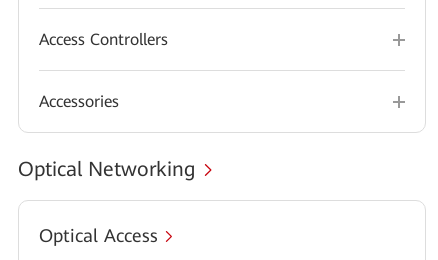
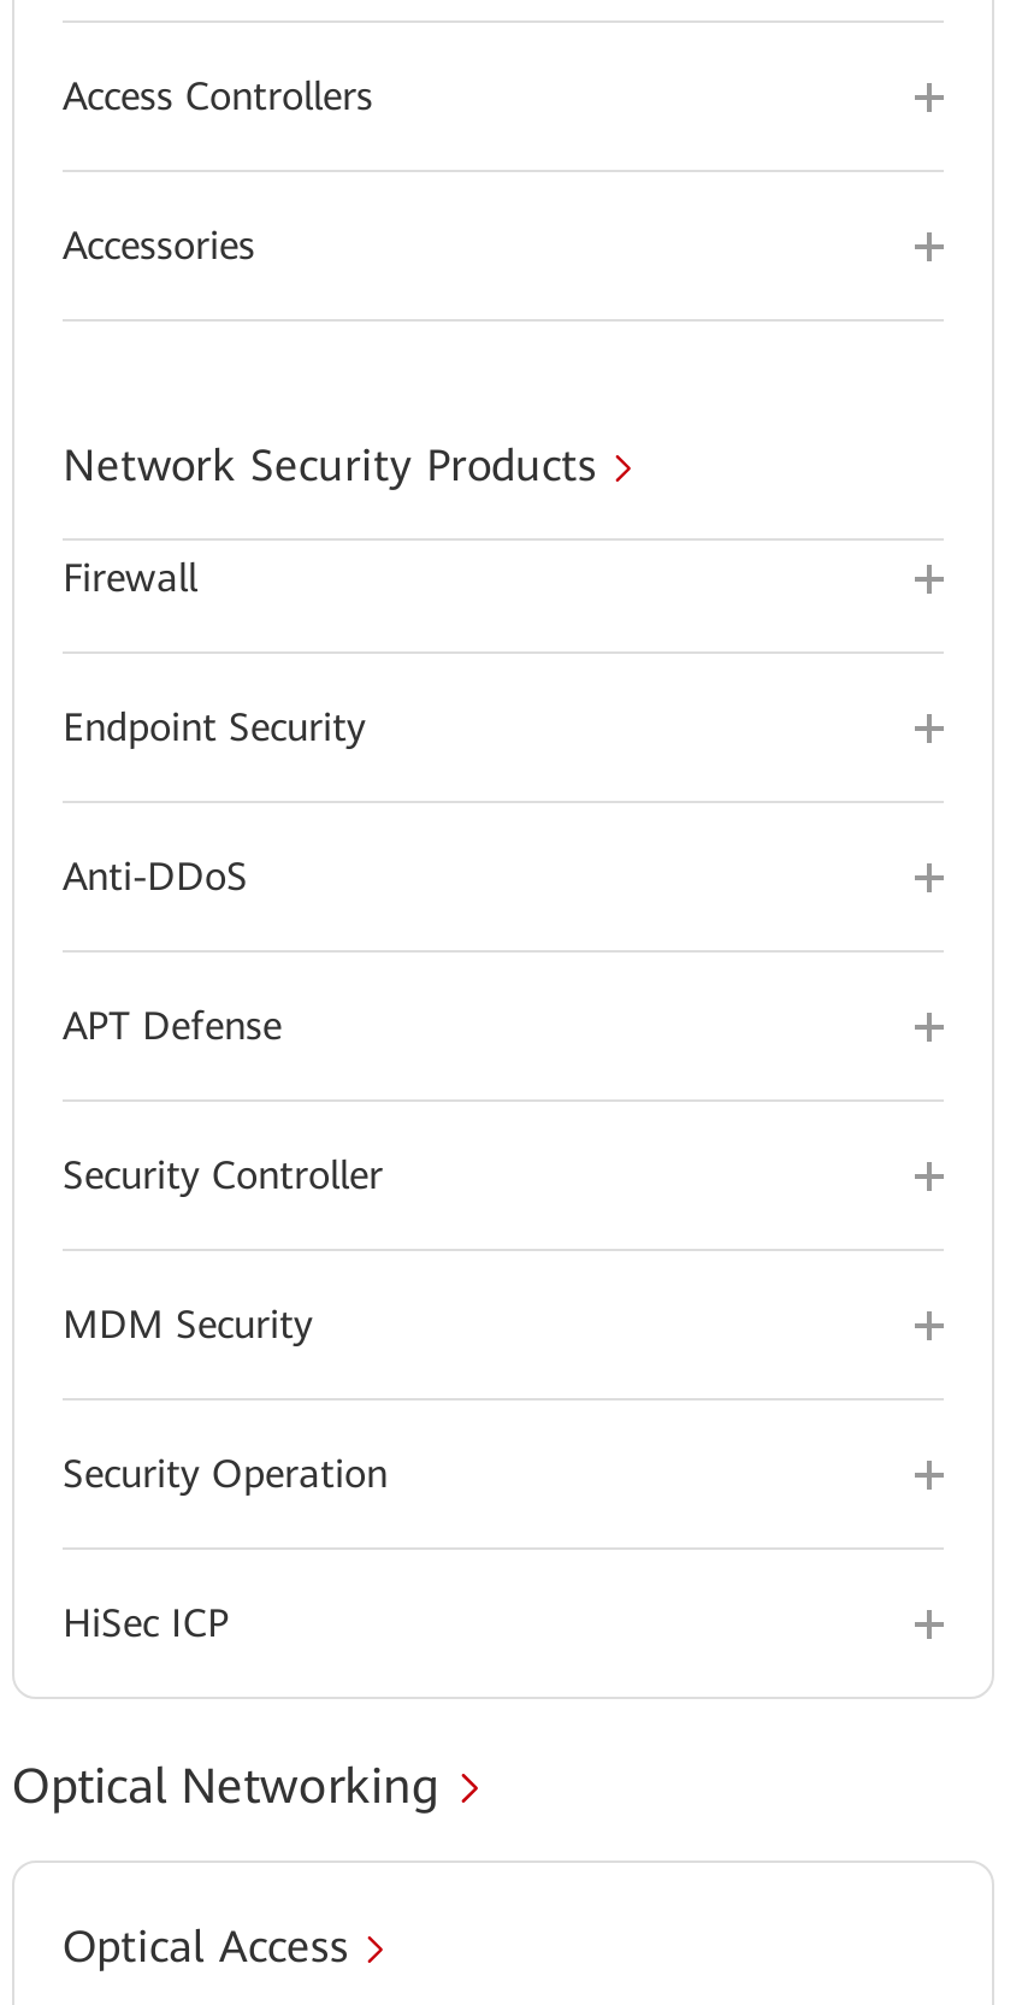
+ Network Security Products
+ Firewall
+ Endpoint Security
+ Anti-DDoS
+ APT Defense
+ Security Controller
+ MDM Security
+ Security Operation
+ HiSec ICP
